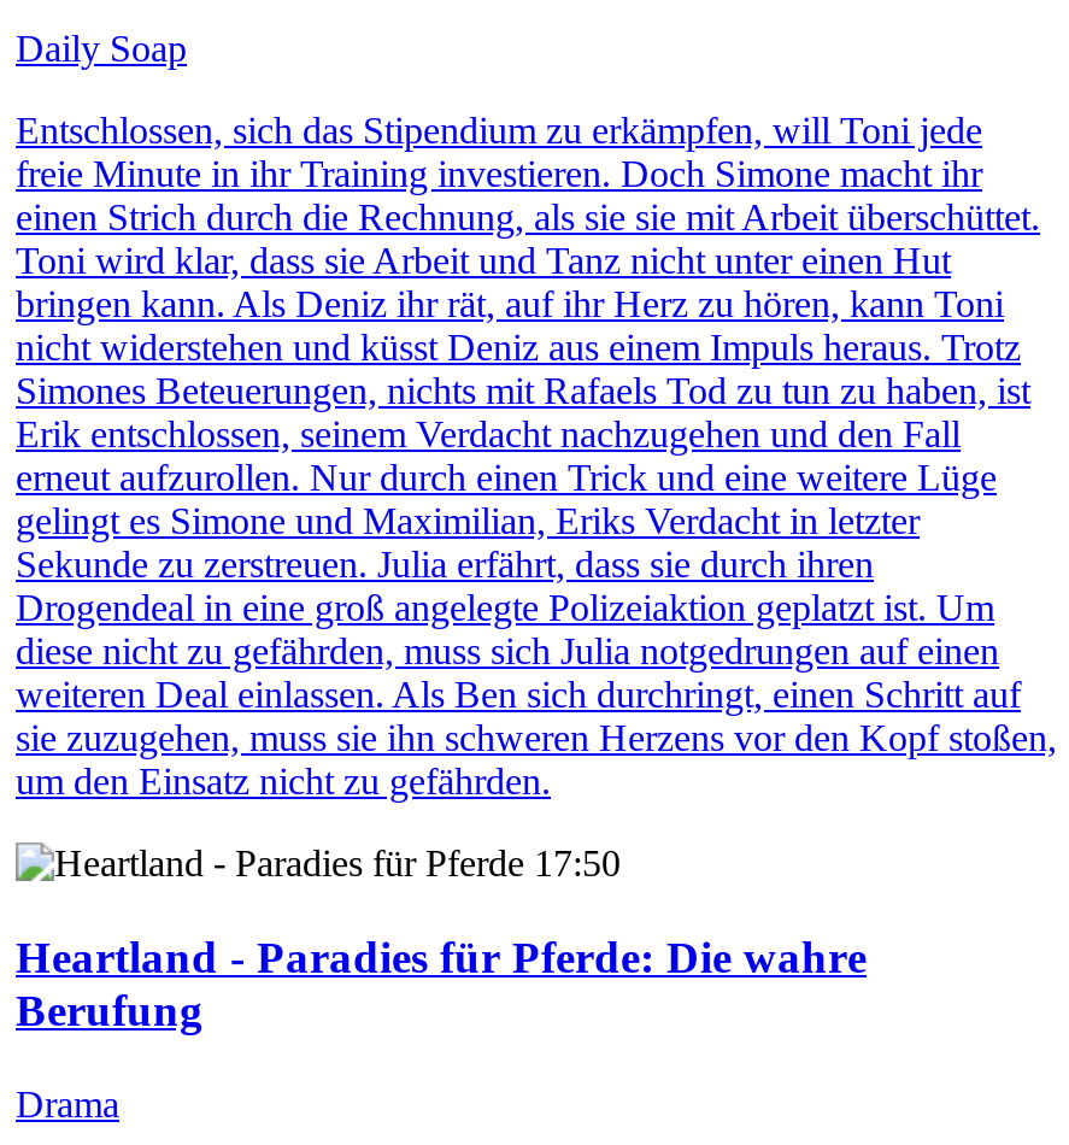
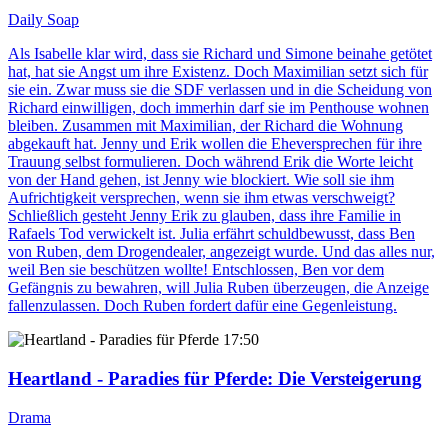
- Entschlossen, sich das Stipendium zu erkämpfen, will Toni jede
- freie Minute in ihr Training investieren. Doch Simone macht ihr
- einen Strich durch die Rechnung, als sie sie mit Arbeit überschüttet.
- Toni wird klar, dass sie Arbeit und Tanz nicht unter einen Hut
- bringen kann. Als Deniz ihr rät, auf ihr Herz zu hören, kann Toni
- nicht widerstehen und küsst Deniz aus einem Impuls heraus. Trotz
- Simones Beteuerungen, nichts mit Rafaels Tod zu tun zu haben, ist
- Erik entschlossen, seinem Verdacht nachzugehen und den Fall
- erneut aufzurollen. Nur durch einen Trick und eine weitere Lüge
- gelingt es Simone und Maximilian, Eriks Verdacht in letzter
- Sekunde zu zerstreuen. Julia erfährt, dass sie durch ihren
- Drogendeal in eine groß angelegte Polizeiaktion geplatzt ist. Um
- diese nicht zu gefährden, muss sich Julia notgedrungen auf einen
- weiteren Deal einlassen. Als Ben sich durchringt, einen Schritt auf
- sie zuzugehen, muss sie ihn schweren Herzens vor den Kopf stoßen,
- um den Einsatz nicht zu gefährden.
+ Als Isabelle klar wird, dass sie Richard und Simone beinahe getötet
+ hat, hat sie Angst um ihre Existenz. Doch Maximilian setzt sich für
+ sie ein. Zwar muss sie die SDF verlassen und in die Scheidung von
+ Richard einwilligen, doch immerhin darf sie im Penthouse wohnen
+ bleiben. Zusammen mit Maximilian, der Richard die Wohnung
+ abgekauft hat. Jenny und Erik wollen die Eheversprechen für ihre
+ Trauung selbst formulieren. Doch während Erik die Worte leicht
+ von der Hand gehen, ist Jenny wie blockiert. Wie soll sie ihm
+ Aufrichtigkeit versprechen, wenn sie ihm etwas verschweigt?
+ Schließlich gesteht Jenny Erik zu glauben, dass ihre Familie in
+ Rafaels Tod verwickelt ist. Julia erfährt schuldbewusst, dass Ben
+ von Ruben, dem Drogendealer, angezeigt wurde. Und das alles nur,
+ weil Ben sie beschützen wollte! Entschlossen, Ben vor dem
+ Gefängnis zu bewahren, will Julia Ruben überzeugen, die Anzeige
+ fallenzulassen. Doch Ruben fordert dafür eine Gegenleistung.

- Heartland - Paradies für Pferde: Die wahre
- Berufung
+ Heartland - Paradies für Pferde: Die Versteigerung
